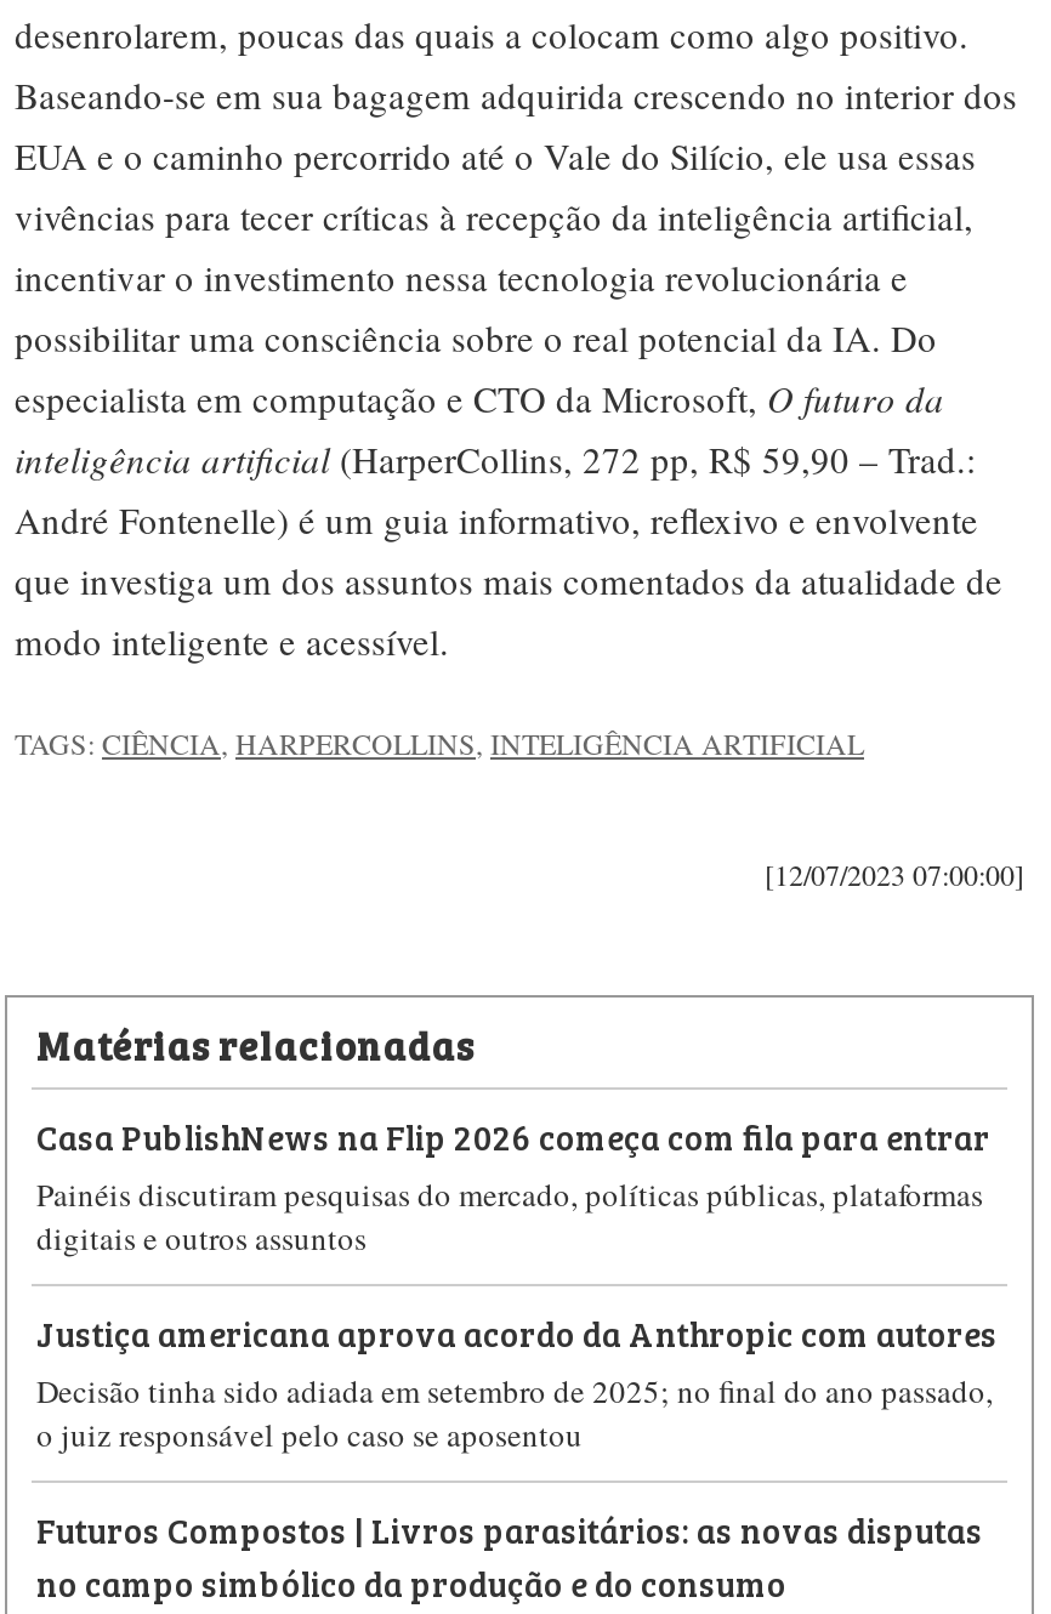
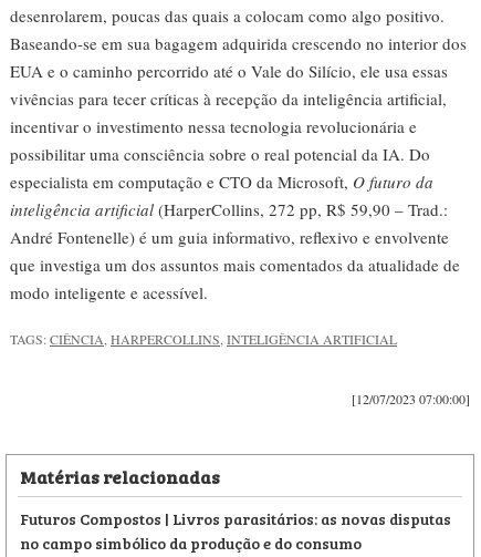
- Casa PublishNews na Flip 2026 começa com fila para entrar
- Painéis discutiram pesquisas do mercado, políticas públicas, plataformas
- digitais e outros assuntos
- Justiça americana aprova acordo da Anthropic com autores
- Decisão tinha sido adiada em setembro de 2025; no final do ano passado,
- o juiz responsável pelo caso se aposentou
